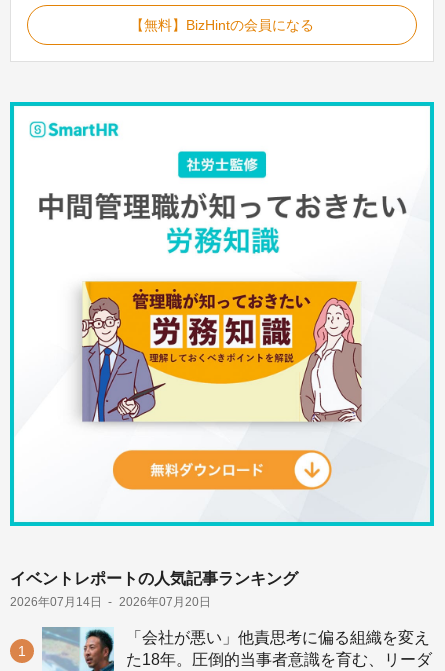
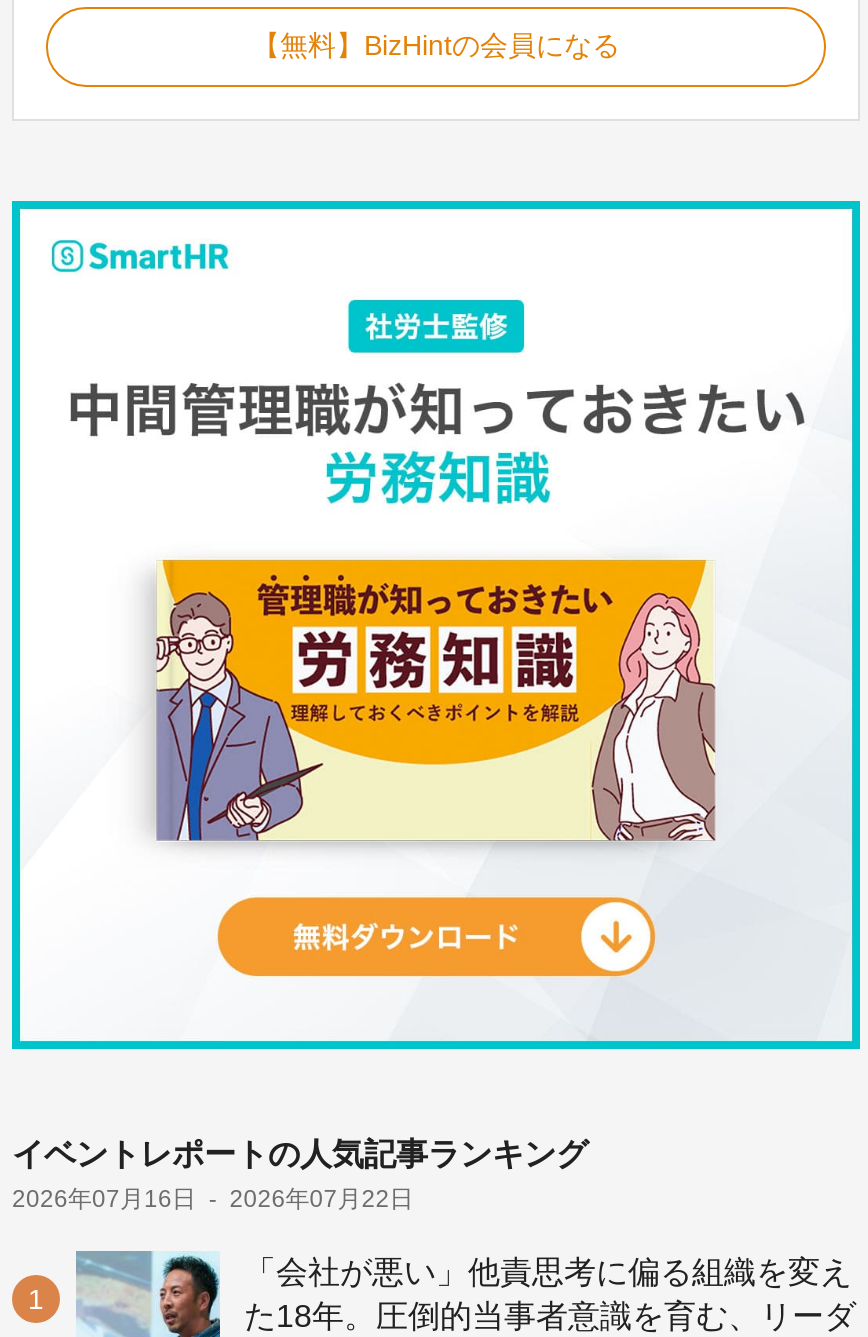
- 2026年07月14日
+ 2026年07月16日

- 2026年07月20日
+ 2026年07月22日
